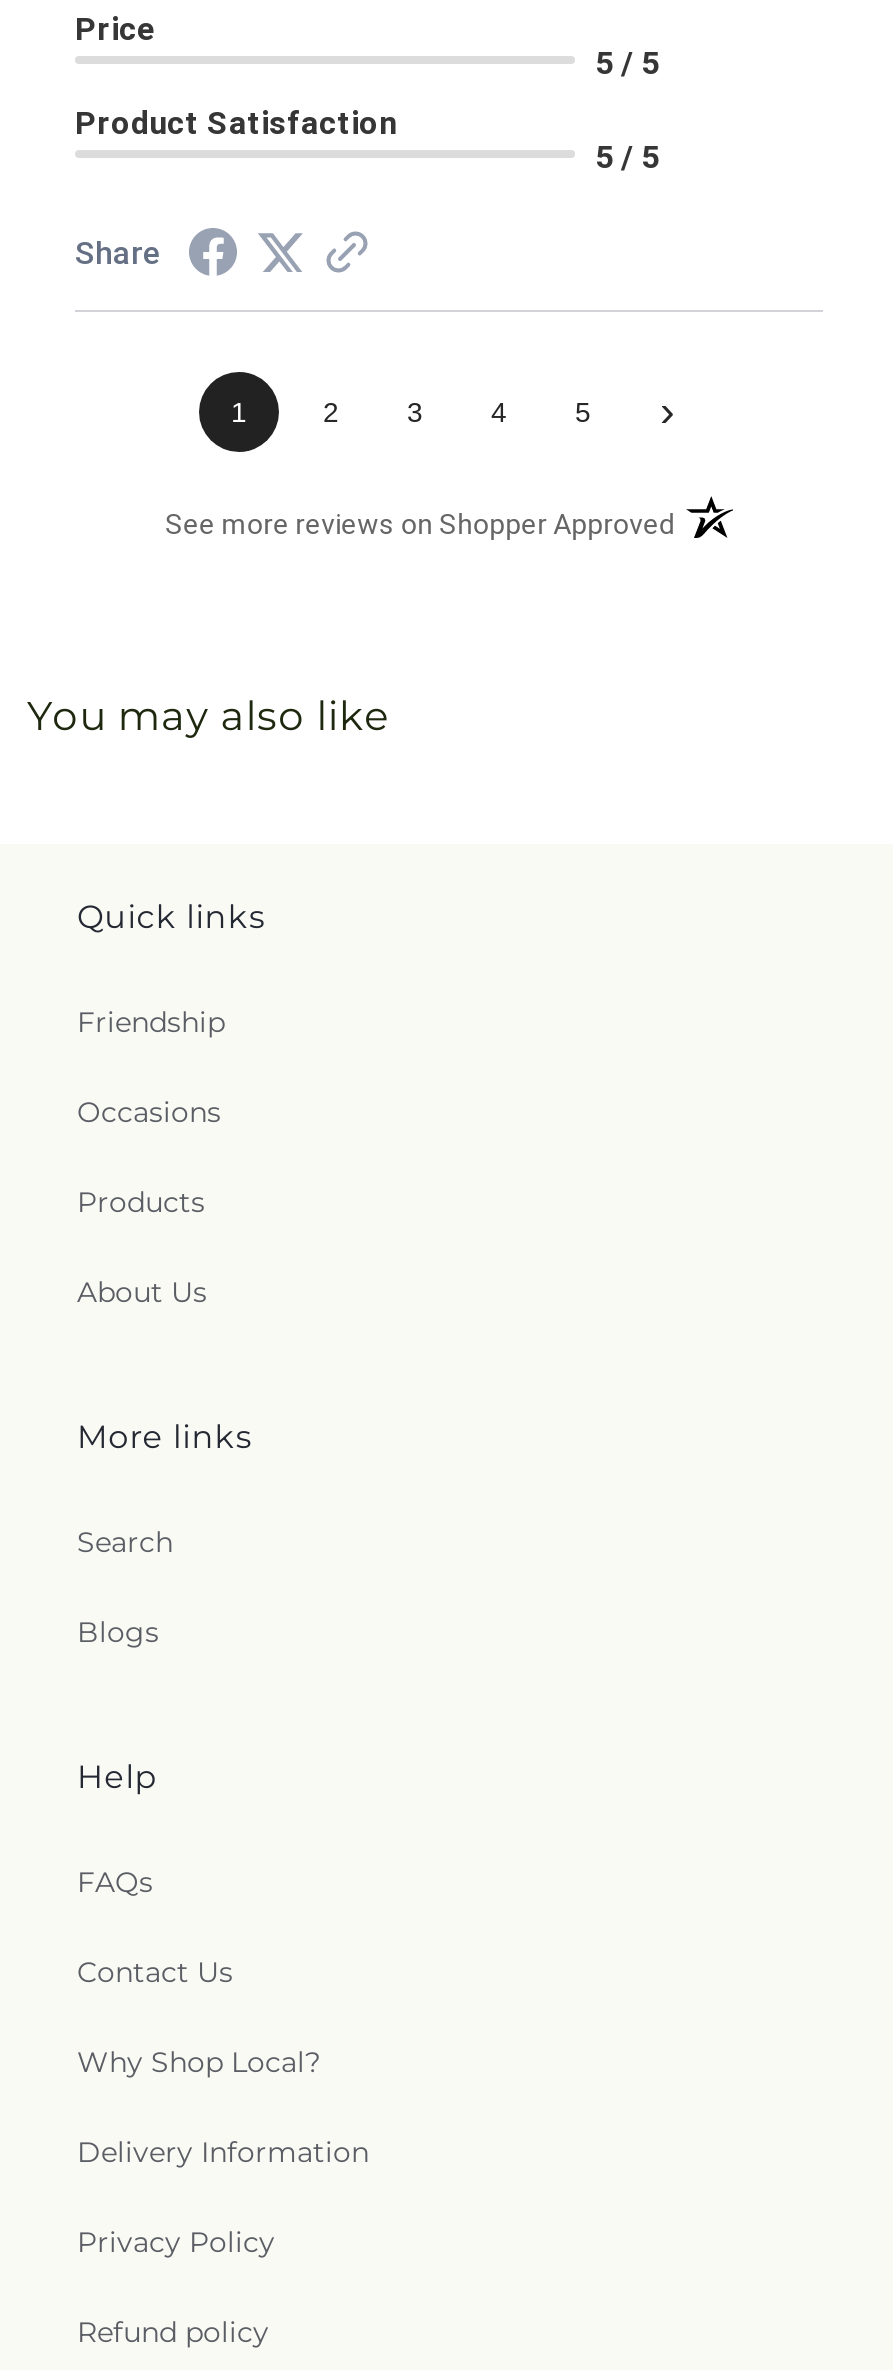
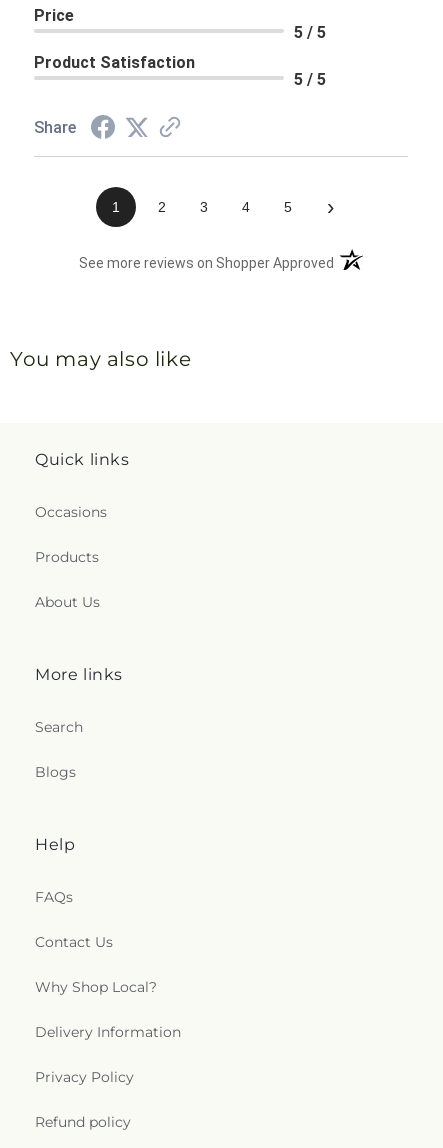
- Friendship
